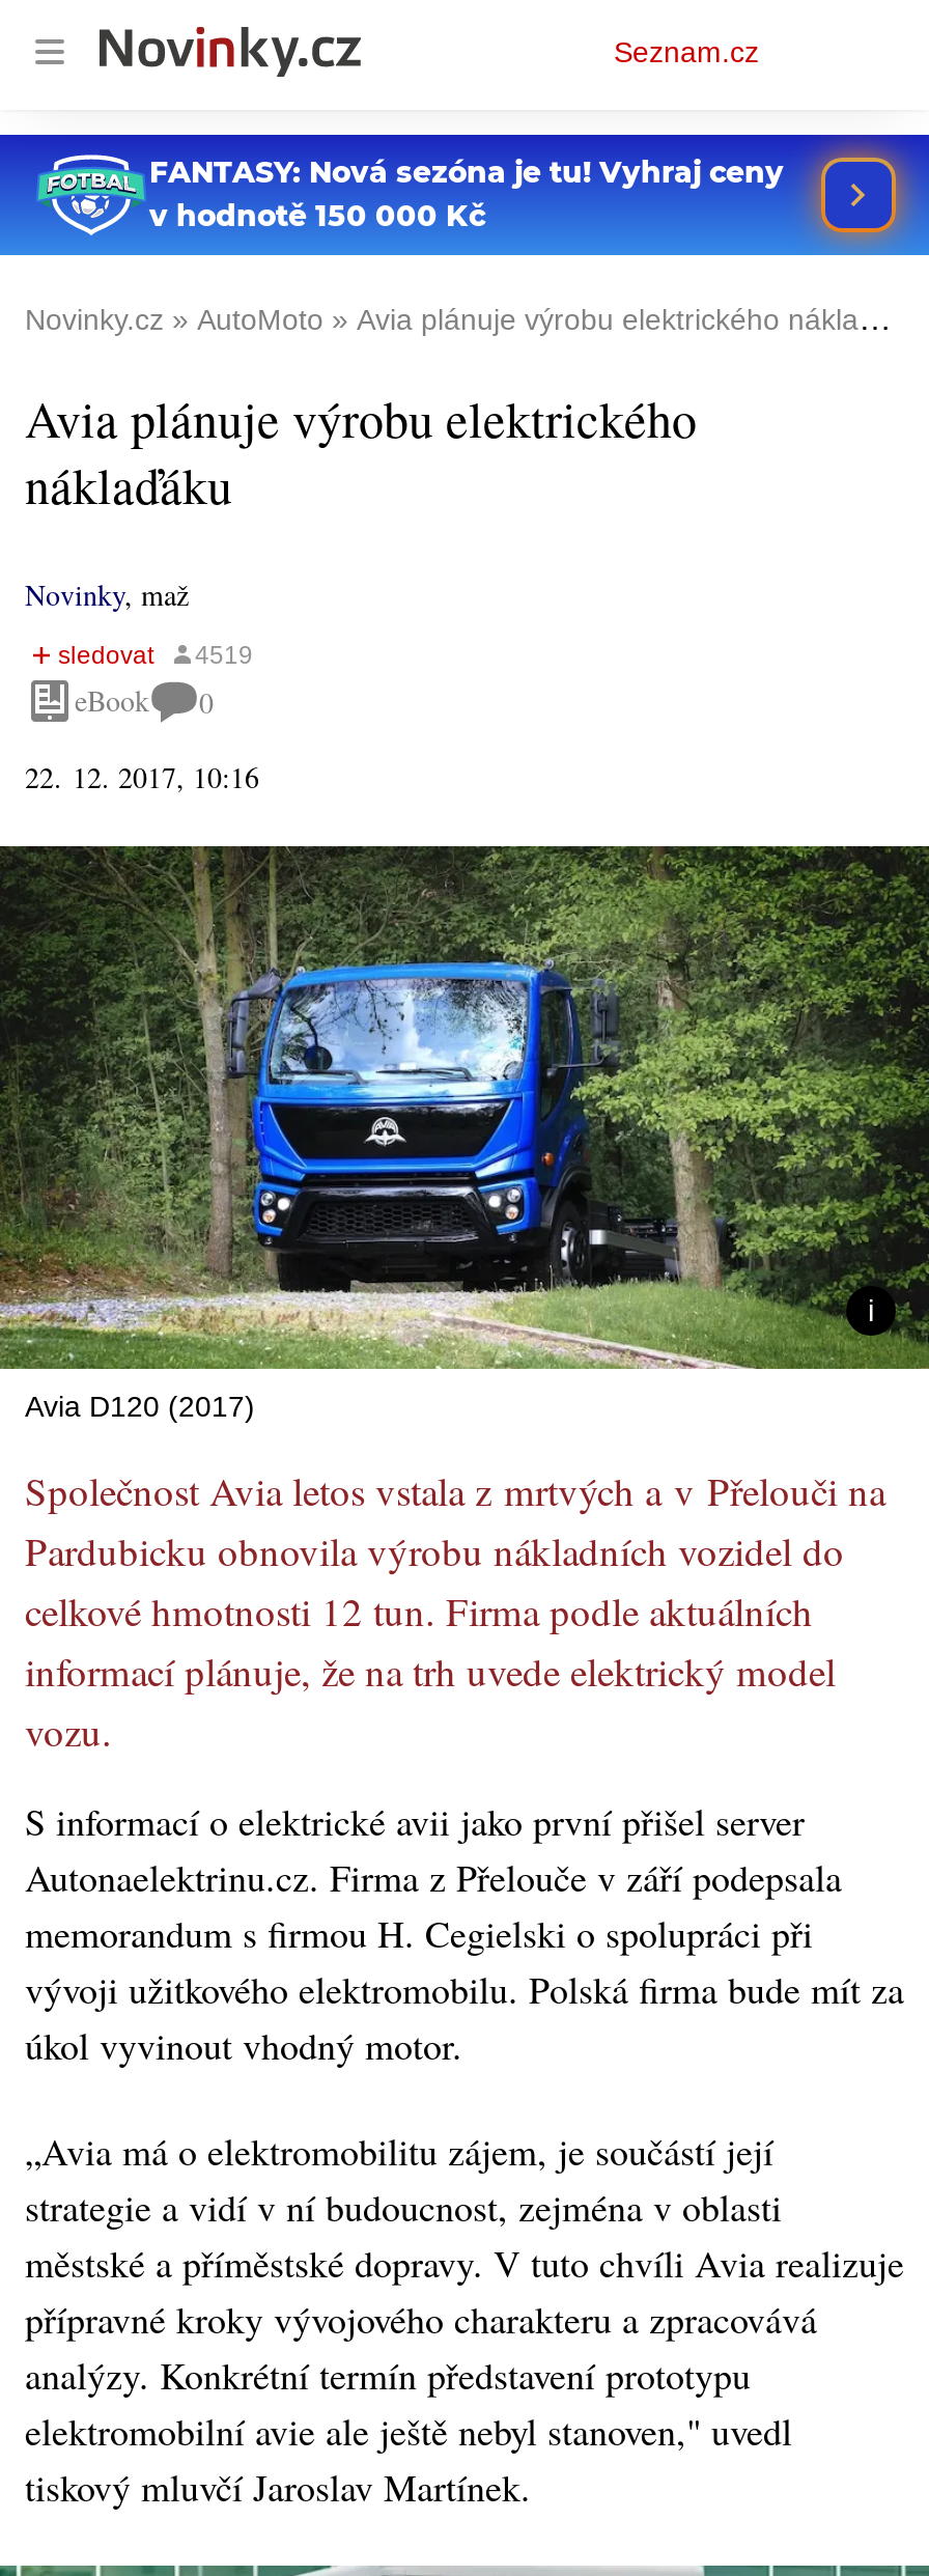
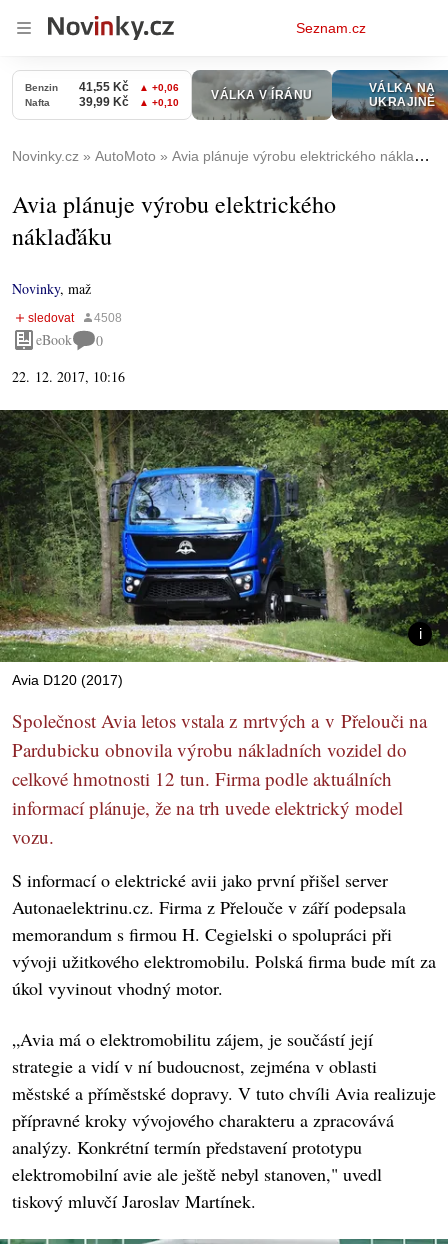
- [image]
+ [image]
